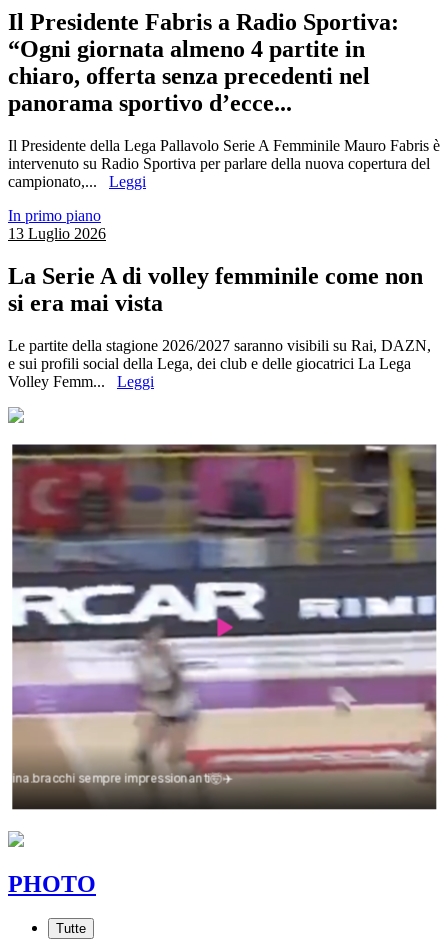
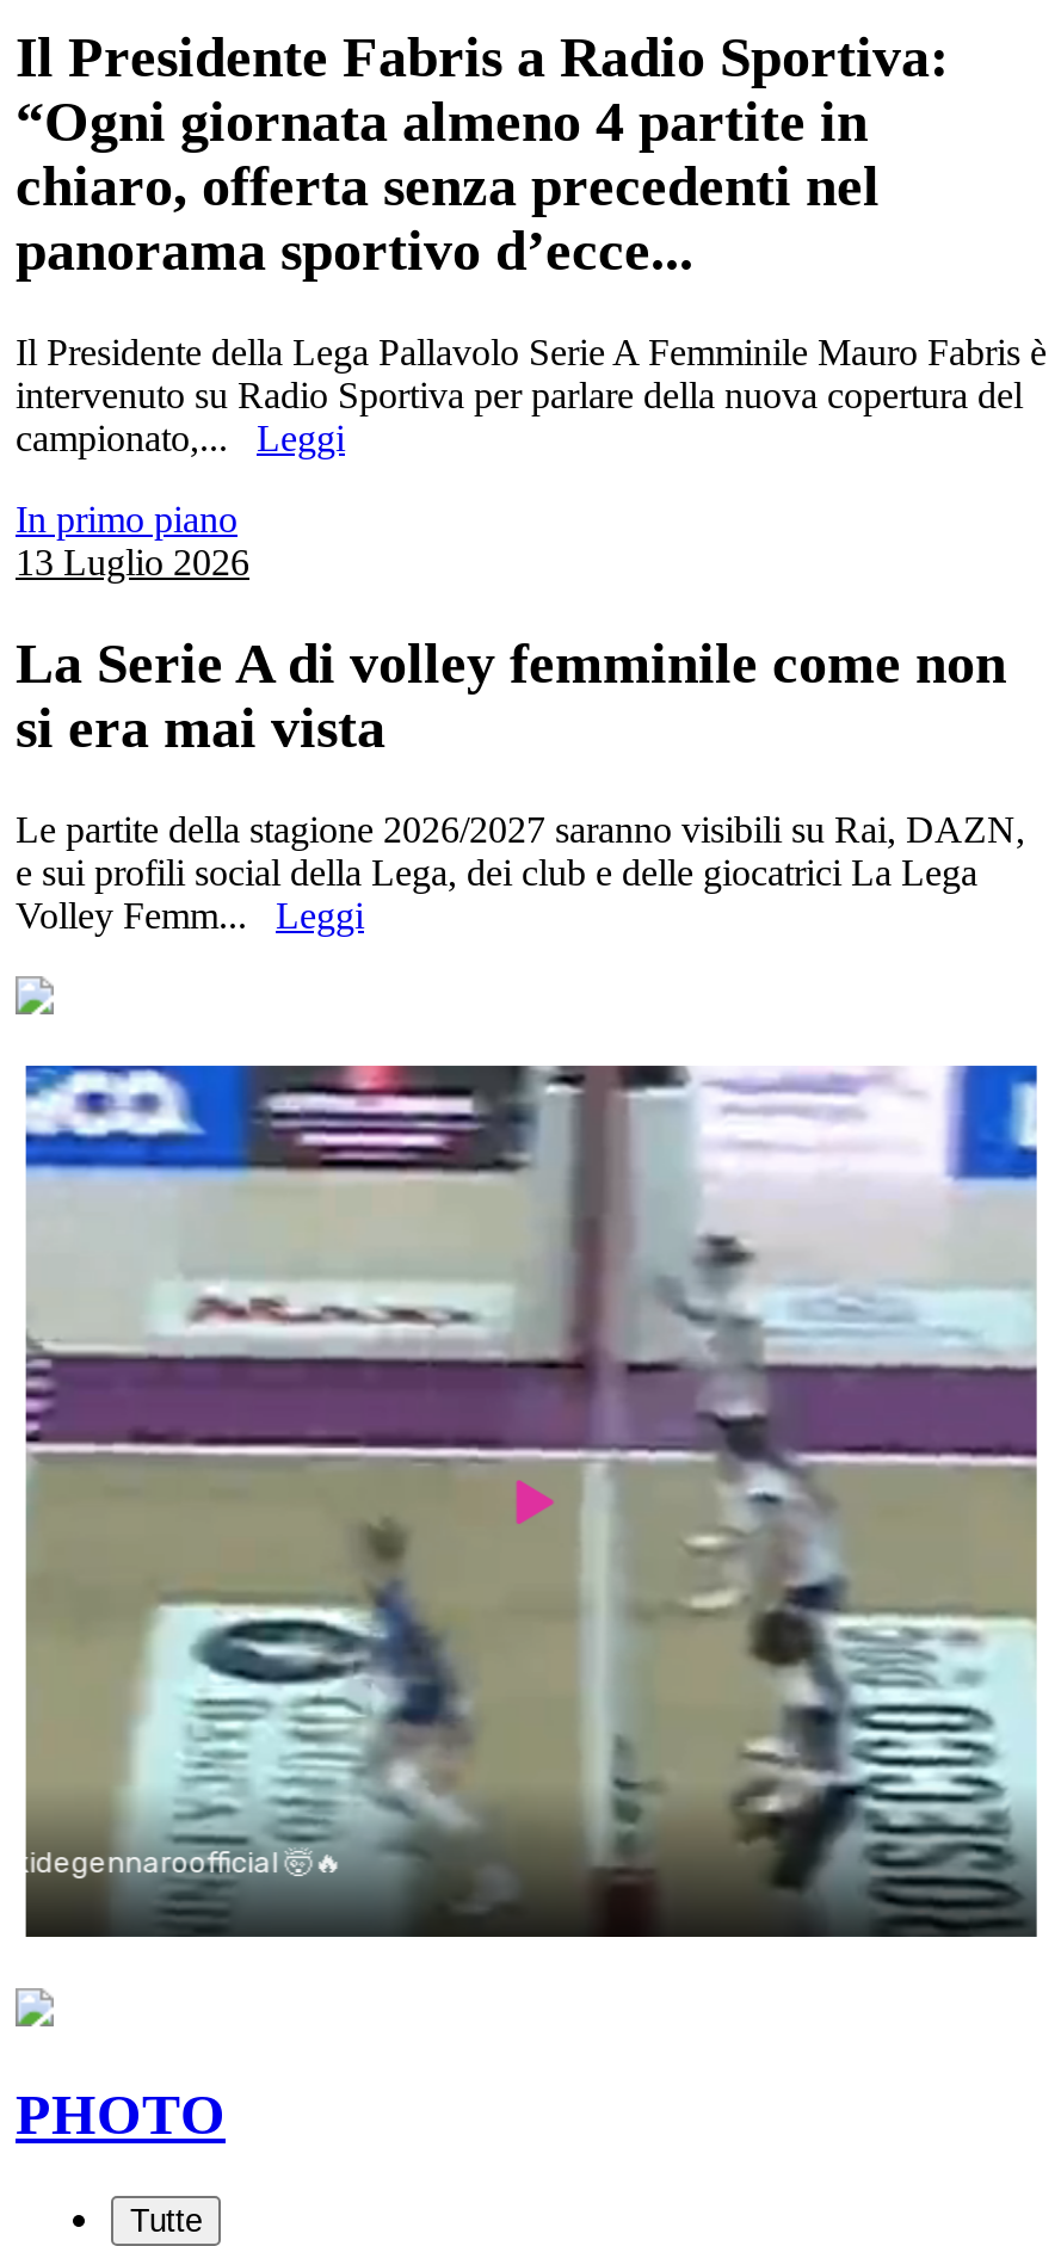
- [image]
+ [image]
